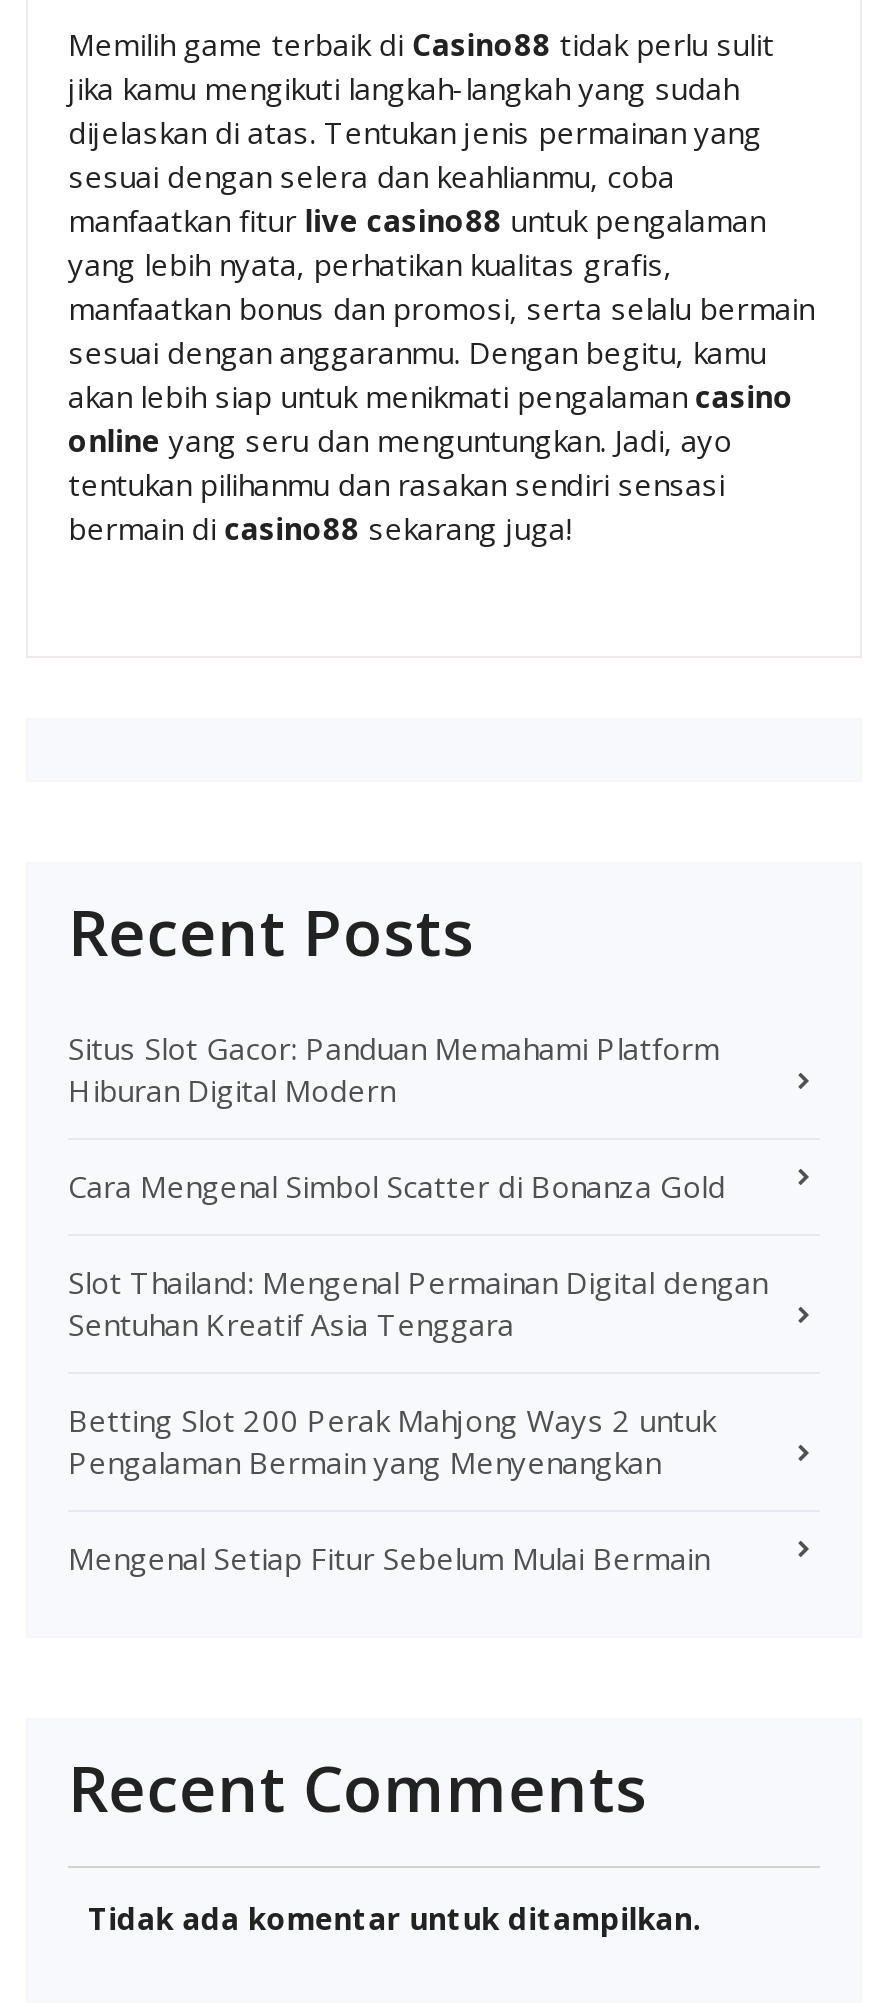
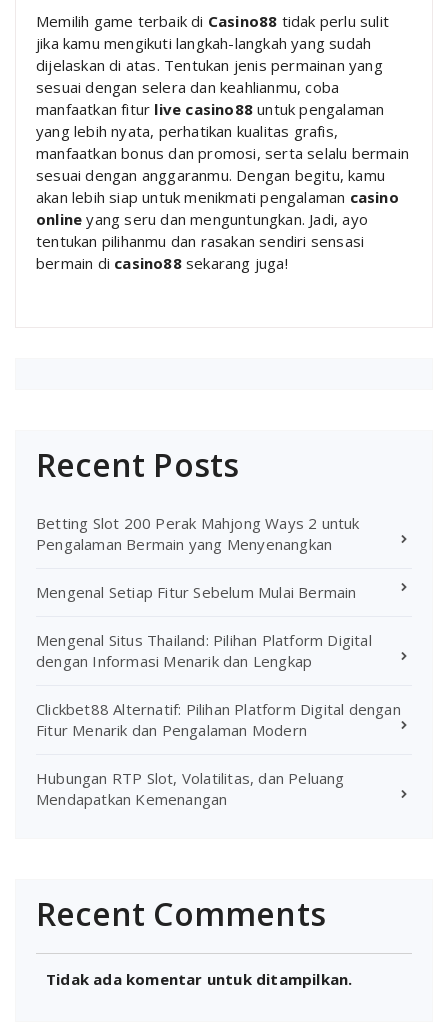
- Situs Slot Gacor: Panduan Memahami Platform
- Hiburan Digital Modern
- Cara Mengenal Simbol Scatter di Bonanza Gold
- Slot Thailand: Mengenal Permainan Digital dengan
- Sentuhan Kreatif Asia Tenggara

moved up: Betting Slot 200 Perak Mahjong Ways 2 untuk | Pengalaman Bermain yang Menyenangkan | Mengenal Setiap Fitur Sebelum Mulai Bermain

+ Mengenal Situs Thailand: Pilihan Platform Digital
+ dengan Informasi Menarik dan Lengkap
+ Clickbet88 Alternatif: Pilihan Platform Digital dengan
+ Fitur Menarik dan Pengalaman Modern
+ Hubungan RTP Slot, Volatilitas, dan Peluang
+ Mendapatkan Kemenangan
